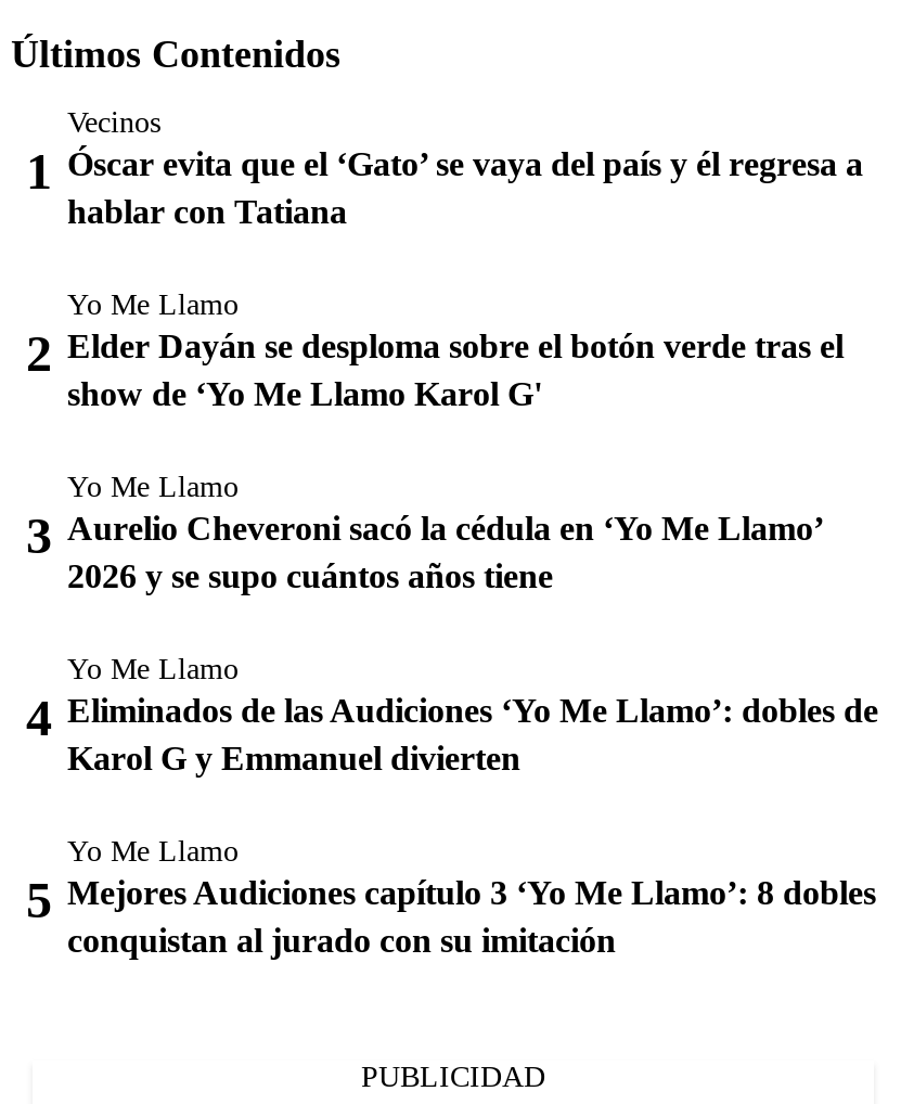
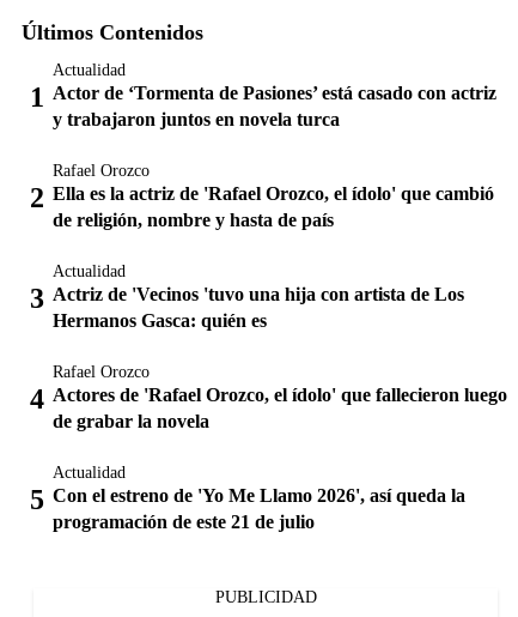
- Vecinos
- Óscar evita que el ‘Gato’ se vaya del país y él regresa a
- hablar con Tatiana
+ Actualidad
+ Actor de ‘Tormenta de Pasiones’ está casado con actriz
+ y trabajaron juntos en novela turca

- Yo Me Llamo
- Elder Dayán se desploma sobre el botón verde tras el
- show de ‘Yo Me Llamo Karol G'
+ Rafael Orozco
+ Ella es la actriz de 'Rafael Orozco, el ídolo' que cambió
+ de religión, nombre y hasta de país

- Yo Me Llamo
- Aurelio Cheveroni sacó la cédula en ‘Yo Me Llamo’
- 2026 y se supo cuántos años tiene
+ Actualidad
+ Actriz de 'Vecinos 'tuvo una hija con artista de Los
+ Hermanos Gasca: quién es

- Yo Me Llamo
- Eliminados de las Audiciones ‘Yo Me Llamo’: dobles de
- Karol G y Emmanuel divierten
+ Rafael Orozco
+ Actores de 'Rafael Orozco, el ídolo' que fallecieron luego
+ de grabar la novela

- Yo Me Llamo
- Mejores Audiciones capítulo 3 ‘Yo Me Llamo’: 8 dobles
- conquistan al jurado con su imitación
+ Actualidad
+ Con el estreno de 'Yo Me Llamo 2026', así queda la
+ programación de este 21 de julio
